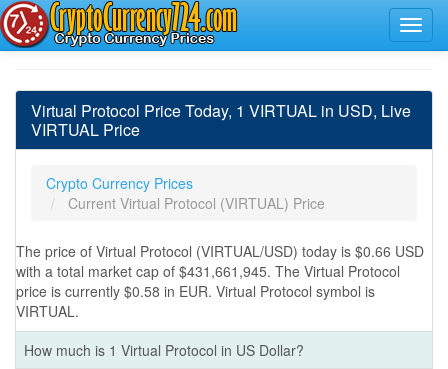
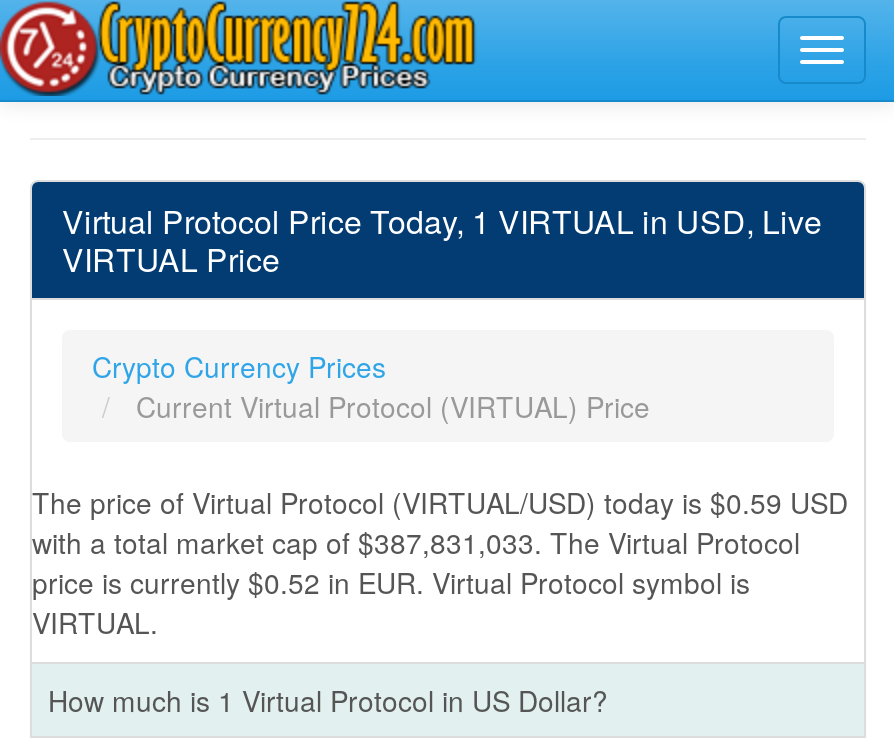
- The price of Virtual Protocol (VIRTUAL/USD) today is $0.66 USD
+ The price of Virtual Protocol (VIRTUAL/USD) today is $0.59 USD

- with a total market cap of $431,661,945. The Virtual Protocol
+ with a total market cap of $387,831,033. The Virtual Protocol

- price is currently $0.58 in EUR. Virtual Protocol symbol is
+ price is currently $0.52 in EUR. Virtual Protocol symbol is
